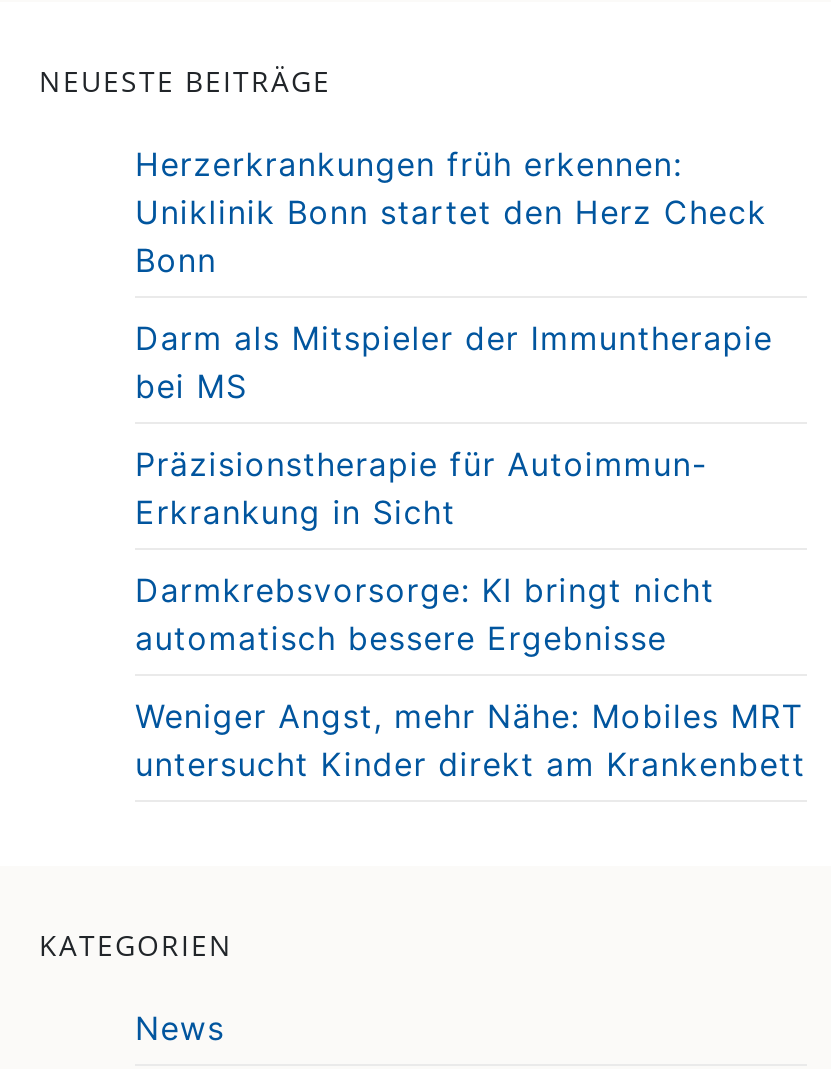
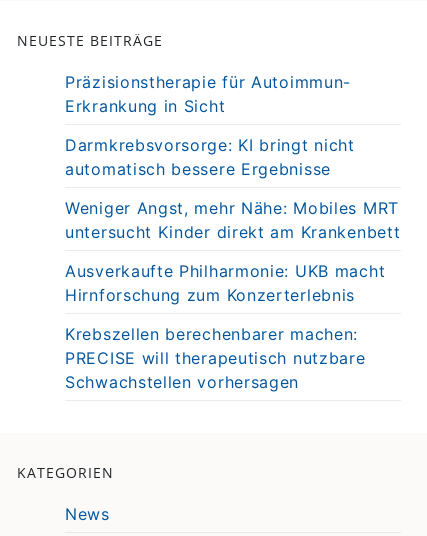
- Herzerkrankungen früh erkennen:
- Uniklinik Bonn startet den Herz Check
- Bonn
- Darm als Mitspieler der Immuntherapie
- bei MS

moved up: Präzisionstherapie für Autoimmun- | Erkrankung in Sicht | Darmkrebsvorsorge: KI bringt nicht | automatisch bessere Ergebnisse | Weniger Angst, mehr Nähe: Mobiles MRT | untersucht Kinder direkt am Krankenbett

+ Ausverkaufte Philharmonie: UKB macht
+ Hirnforschung zum Konzerterlebnis
+ Krebszellen berechenbarer machen:
+ PRECISE will therapeutisch nutzbare
+ Schwachstellen vorhersagen
